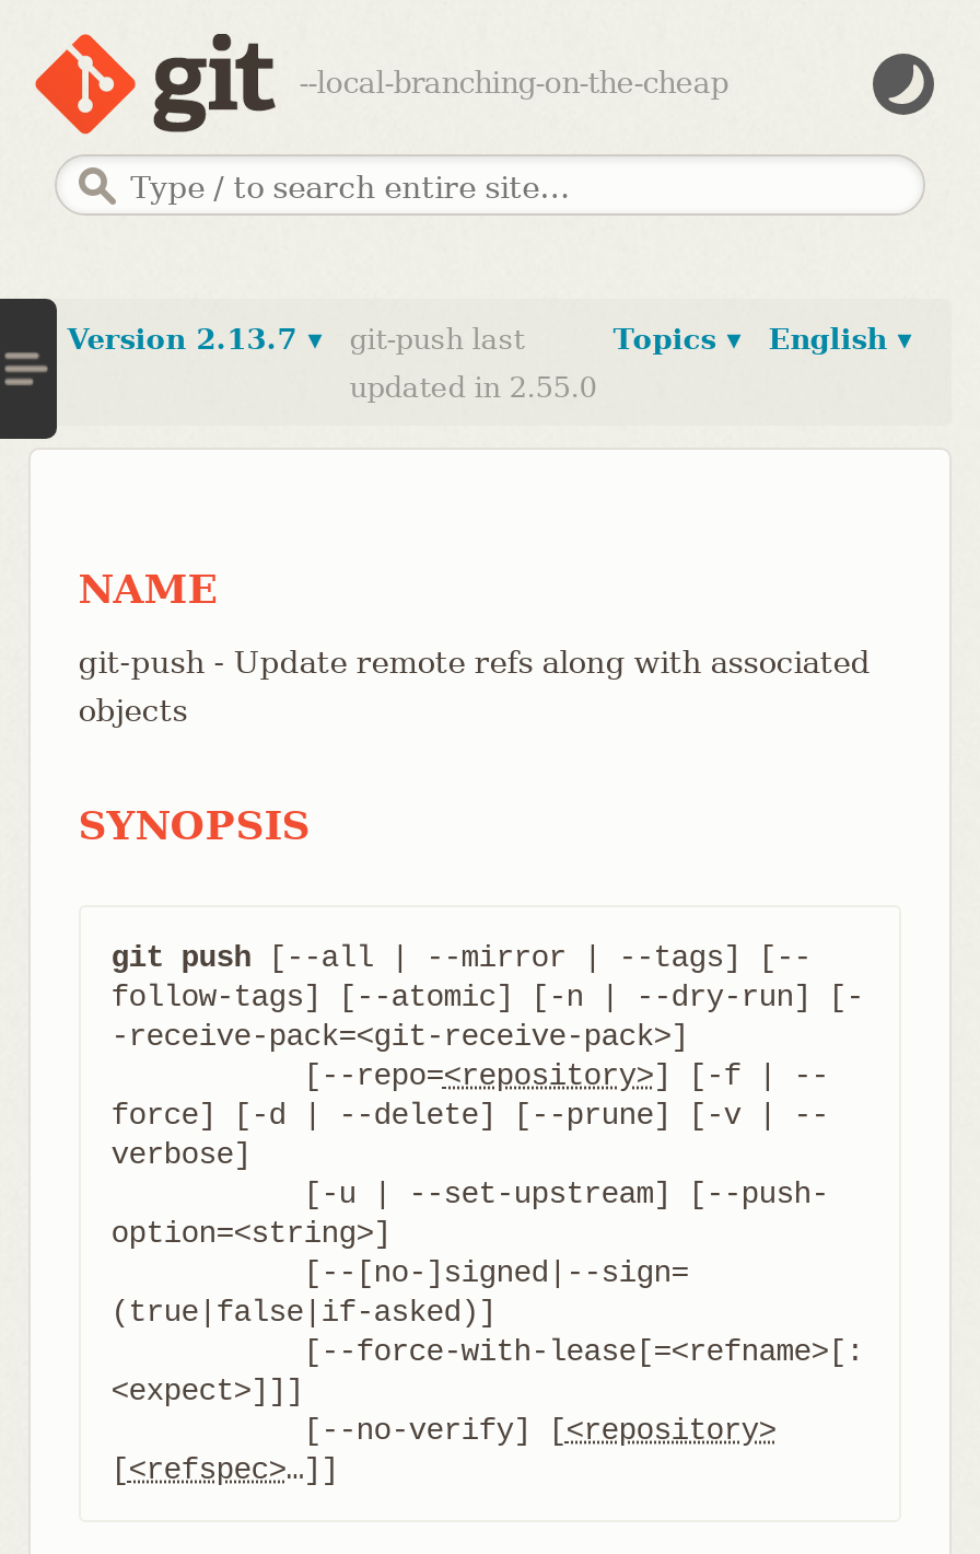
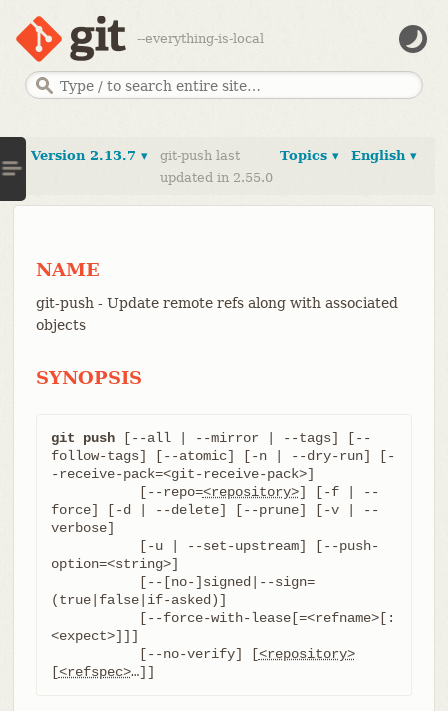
- --local-branching-on-the-cheap
+ --everything-is-local
